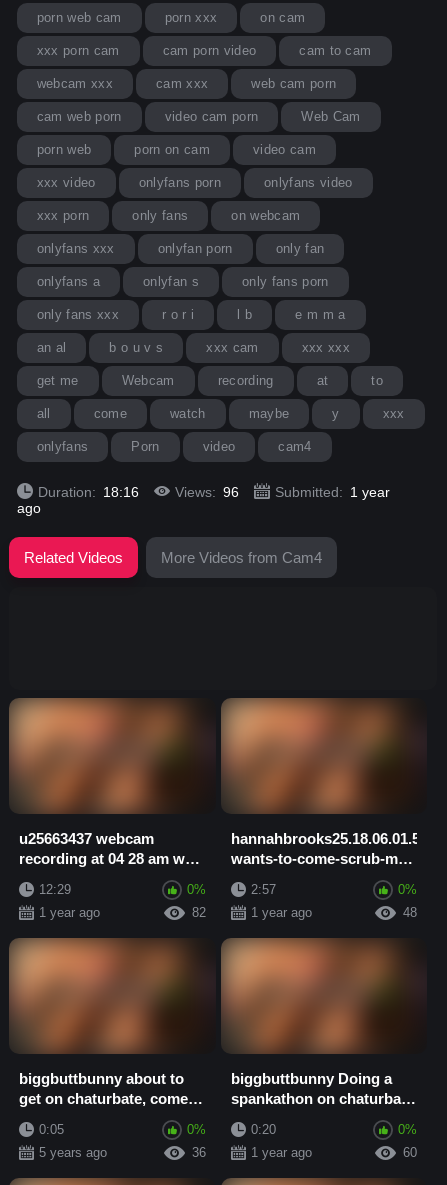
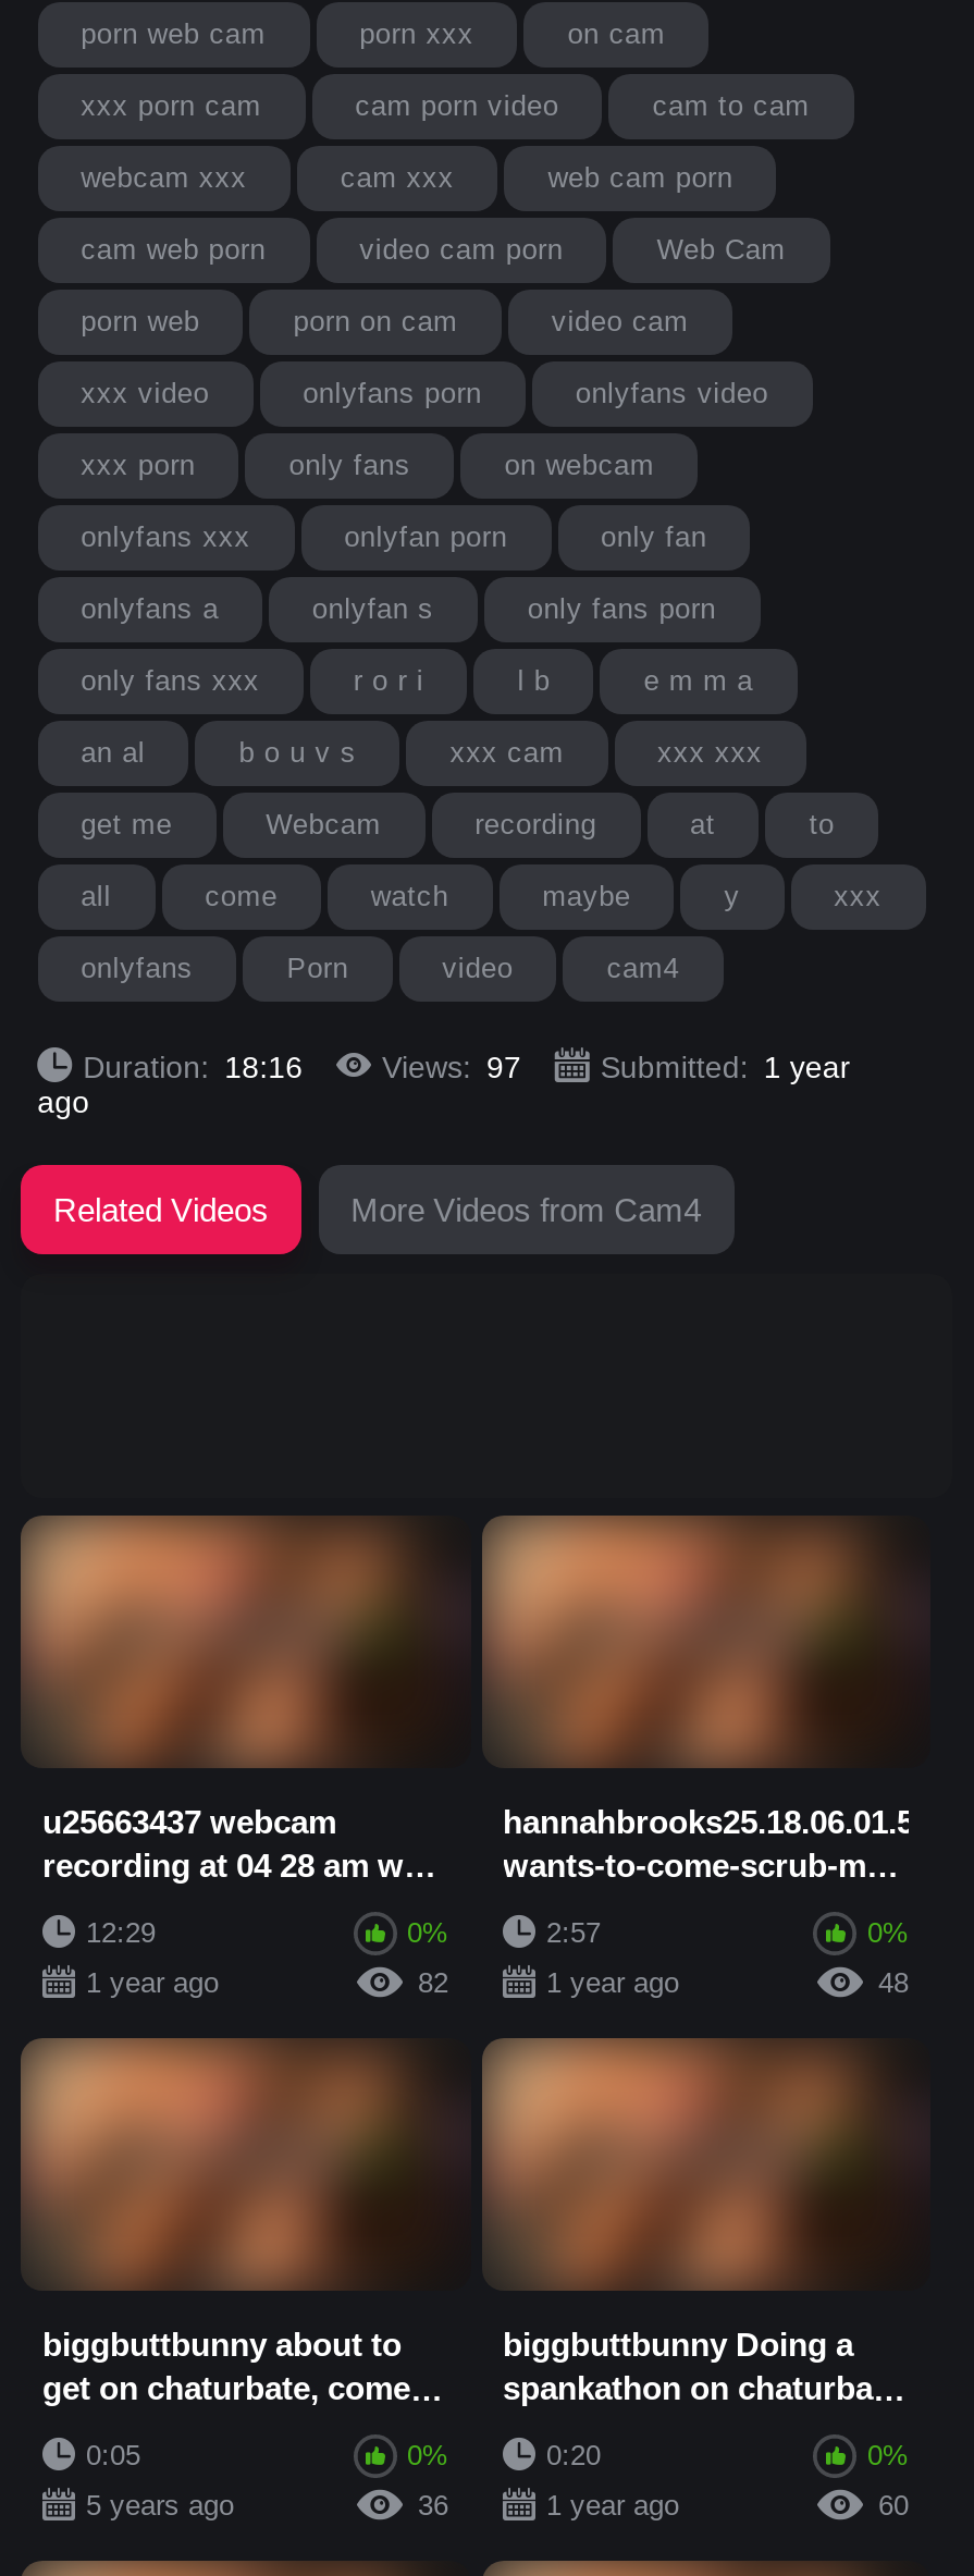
- Views: 96
+ Views: 97
